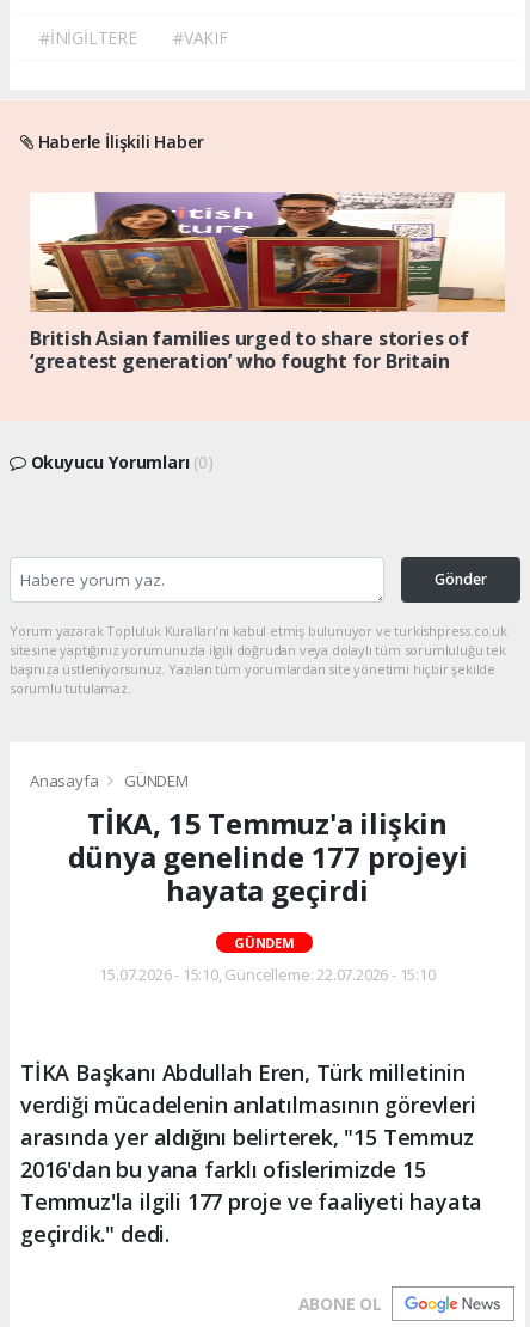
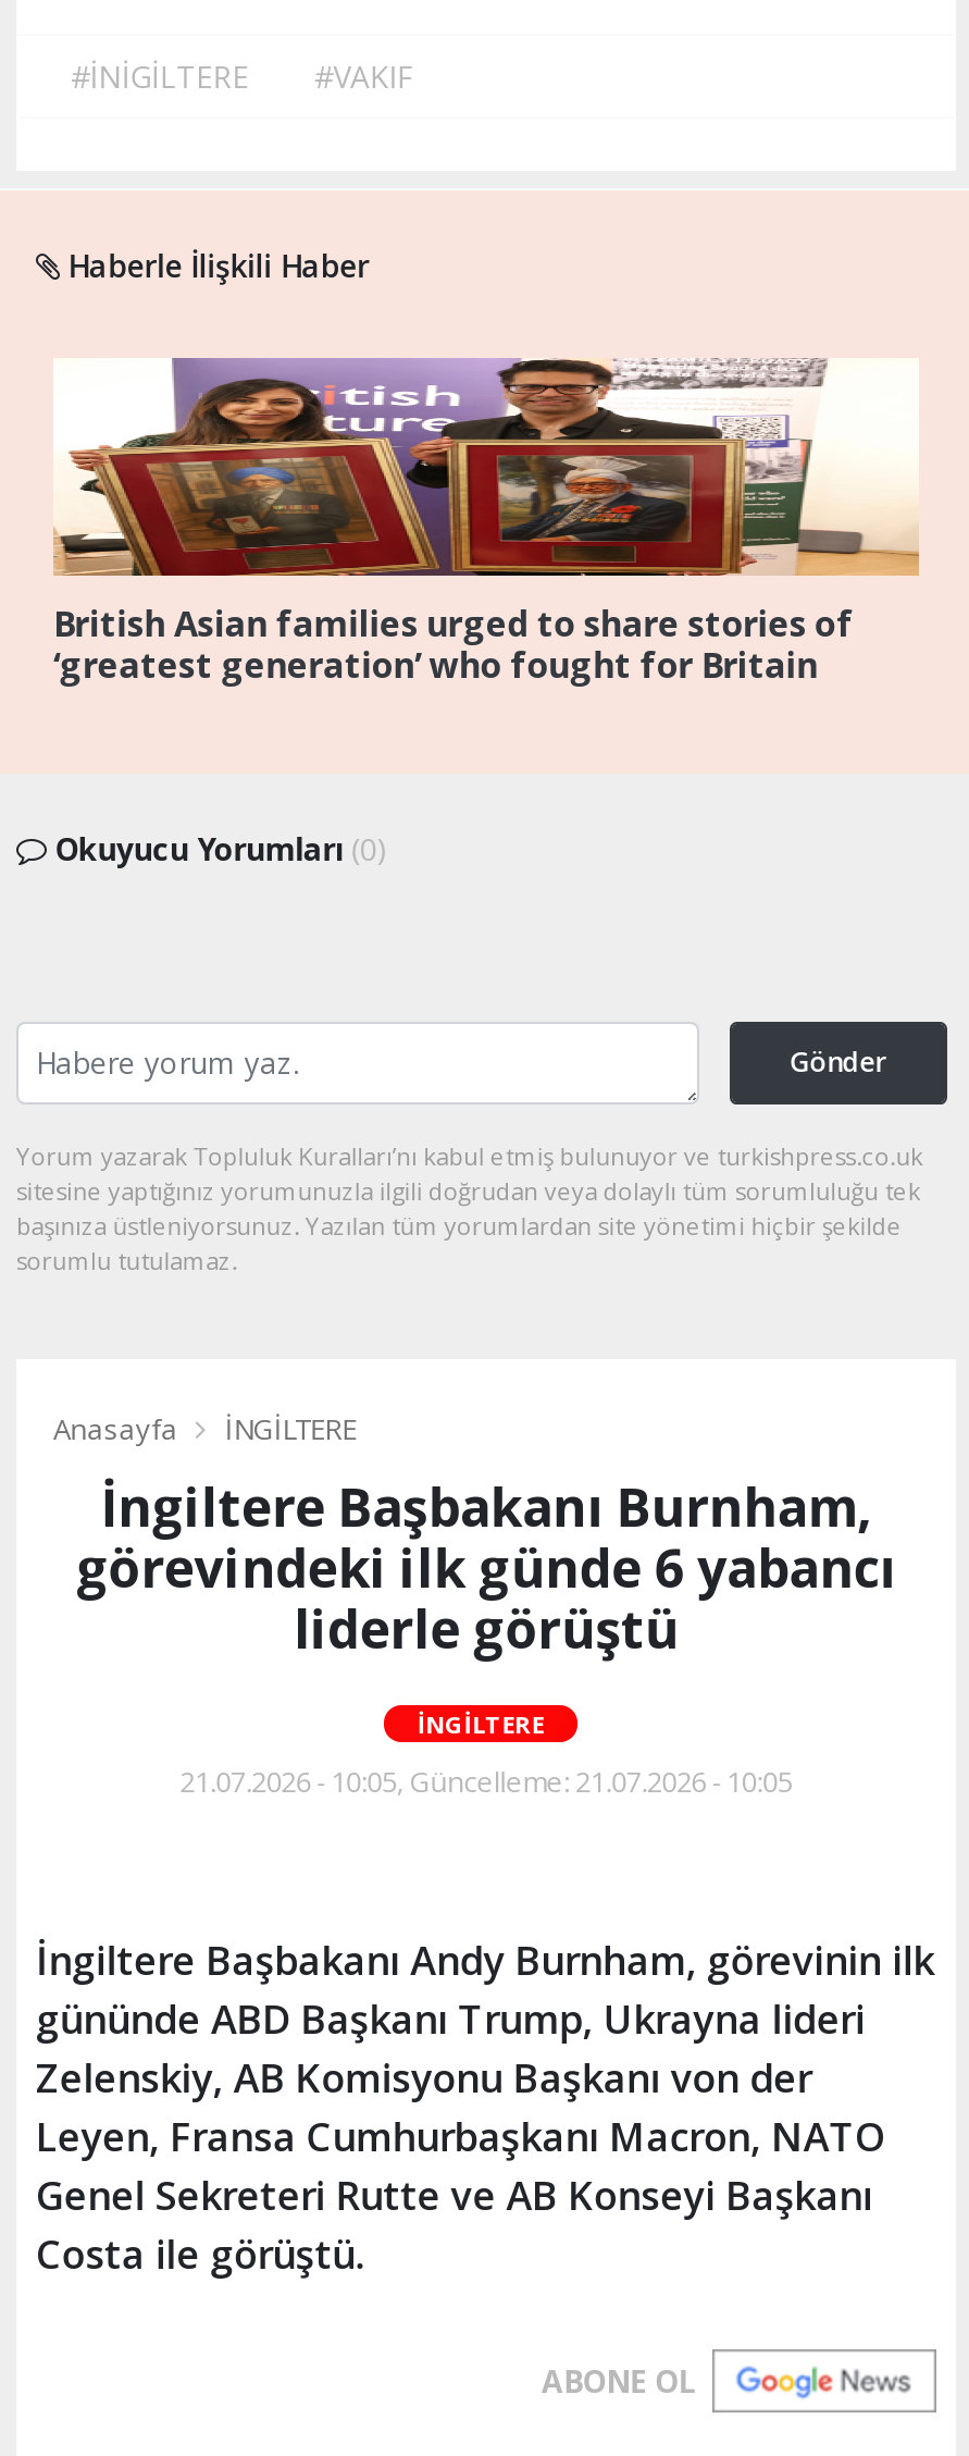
- GÜNDEM
- TİKA, 15 Temmuz'a ilişkin
- dünya genelinde 177 projeyi
- hayata geçirdi
+ İNGİLTERE
+ İngiltere Başbakanı Burnham,
+ görevindeki ilk günde 6 yabancı
+ liderle görüştü

- GÜNDEM
+ İNGİLTERE

- 15.07.2026 - 15:10, Güncelleme: 22.07.2026 - 15:10
+ 21.07.2026 - 10:05, Güncelleme: 21.07.2026 - 10:05

- TİKA Başkanı Abdullah Eren, Türk milletinin
- verdiği mücadelenin anlatılmasının görevleri
- arasında yer aldığını belirterek, "15 Temmuz
- 2016'dan bu yana farklı ofislerimizde 15
- Temmuz'la ilgili 177 proje ve faaliyeti hayata
- geçirdik." dedi.
+ İngiltere Başbakanı Andy Burnham, görevinin ilk
+ gününde ABD Başkanı Trump, Ukrayna lideri
+ Zelenskiy, AB Komisyonu Başkanı von der
+ Leyen, Fransa Cumhurbaşkanı Macron, NATO
+ Genel Sekreteri Rutte ve AB Konseyi Başkanı
+ Costa ile görüştü.
